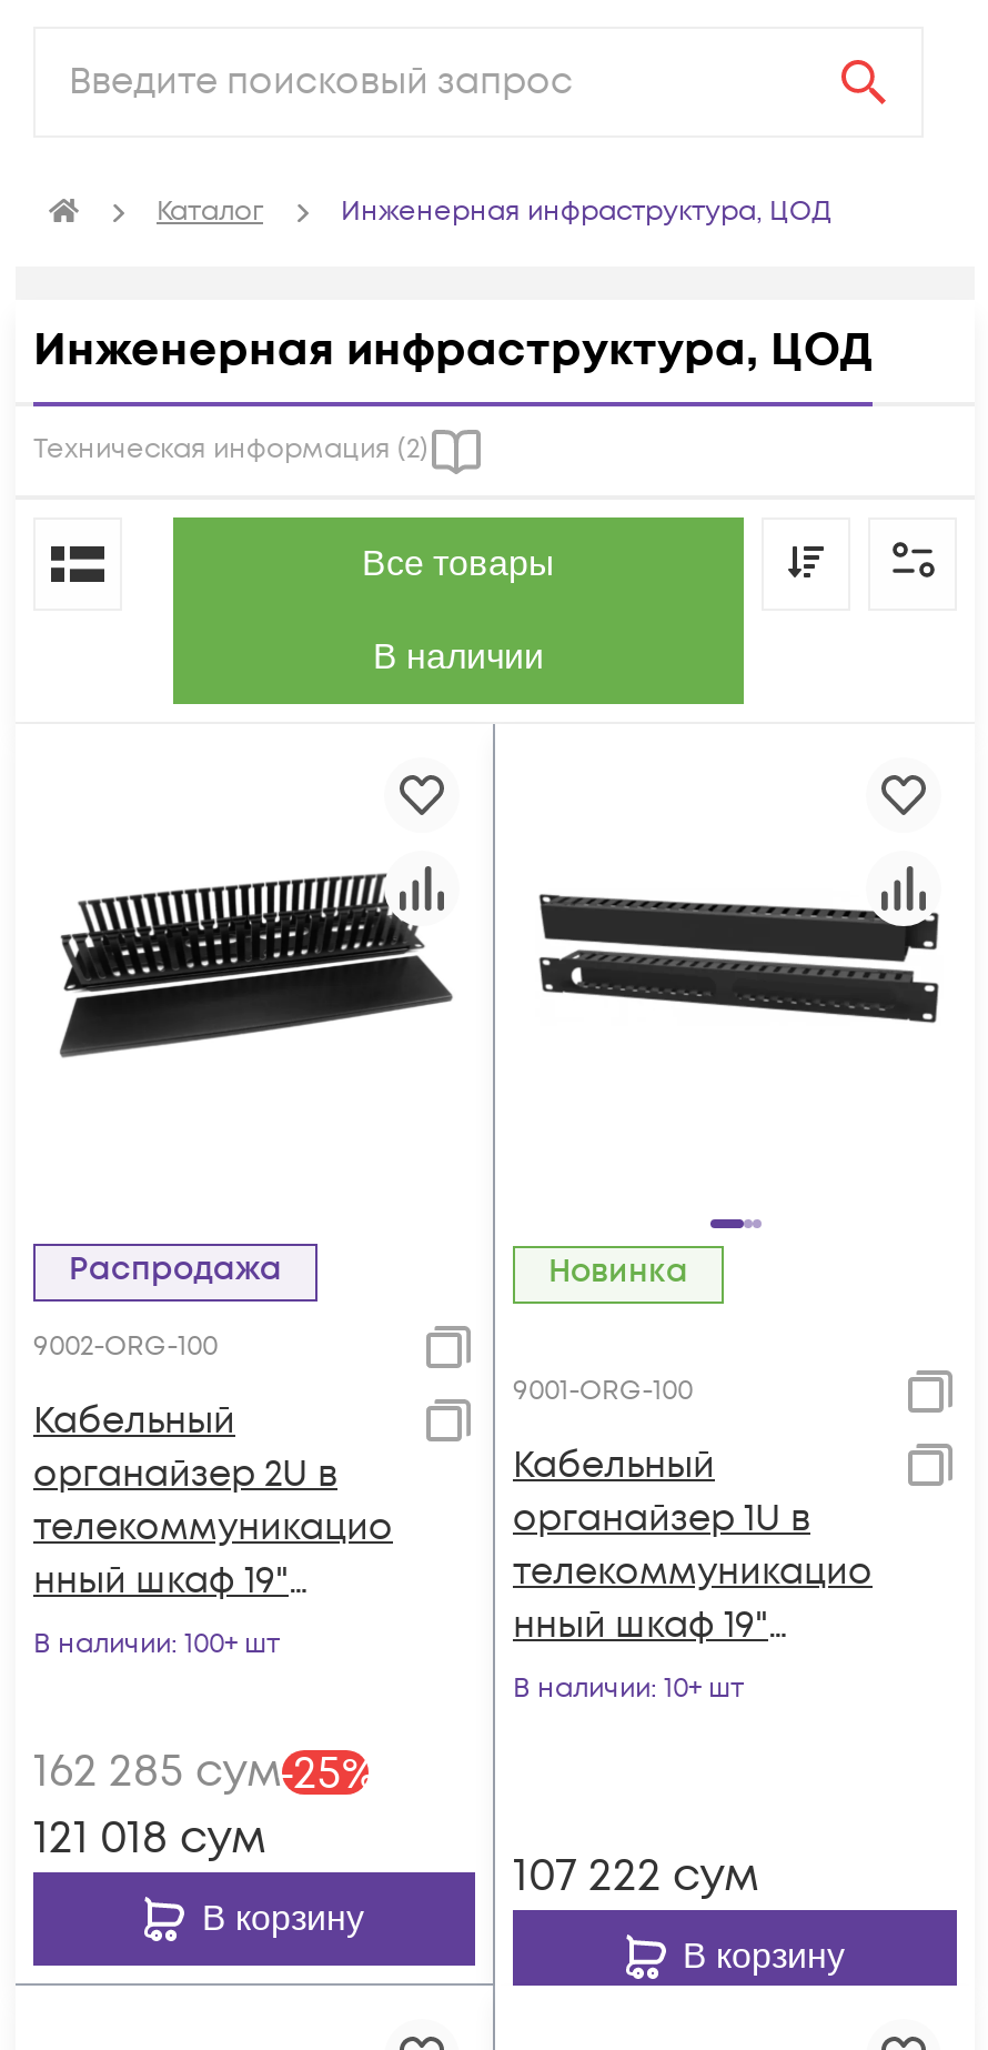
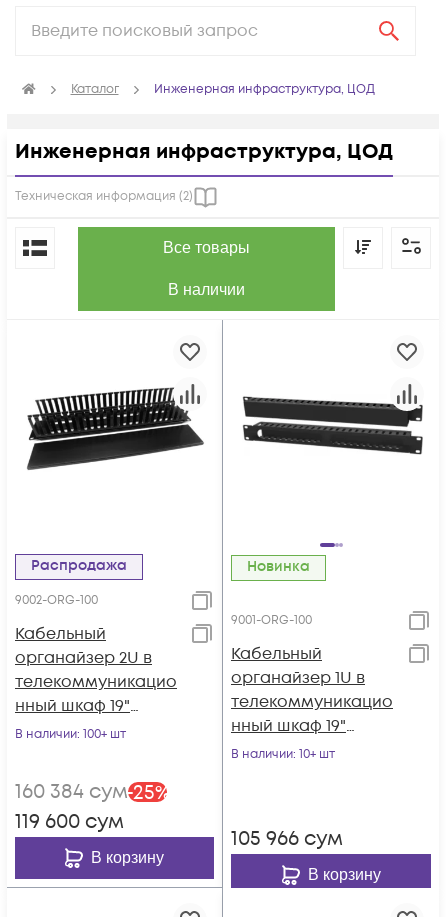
- 162 285 сум -25%
+ 160 384 сум -25%

- 121 018 сум
+ 119 600 сум

- 107 222 сум
+ 105 966 сум
